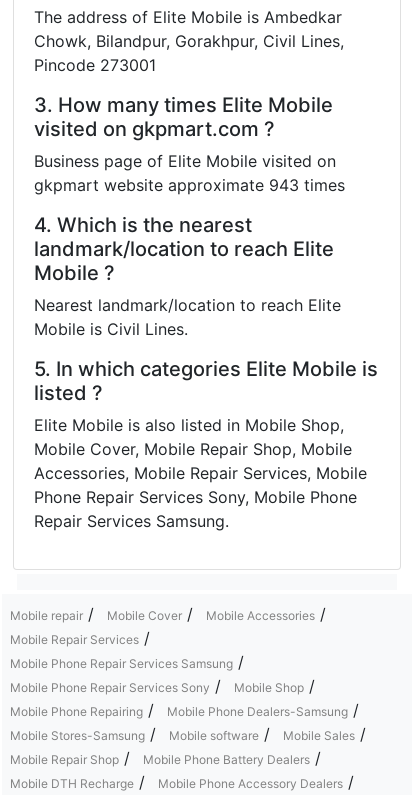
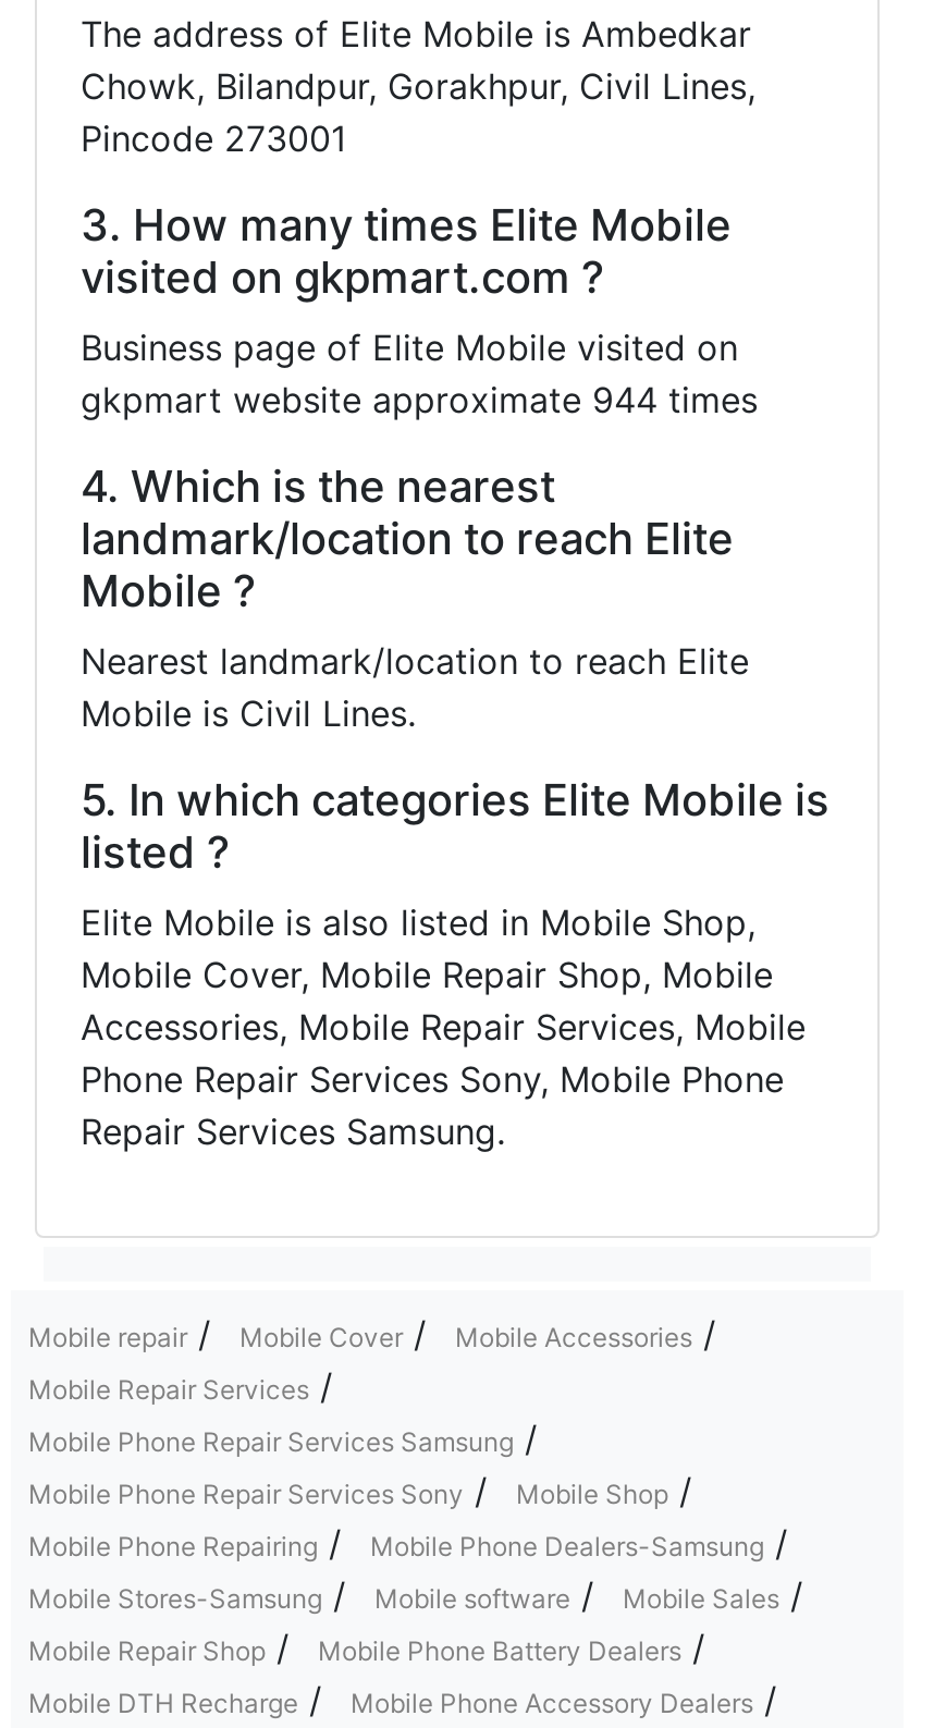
- gkpmart website approximate 943 times
+ gkpmart website approximate 944 times
